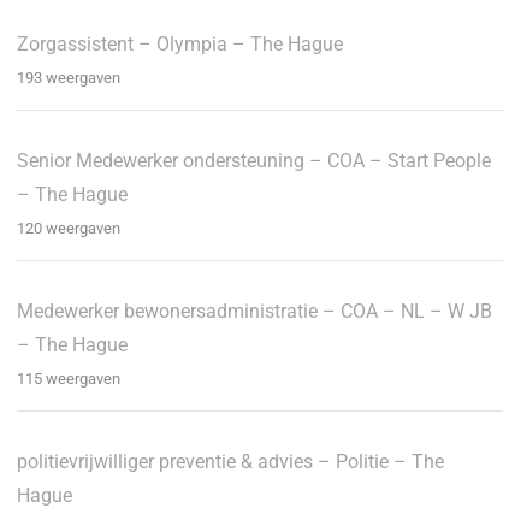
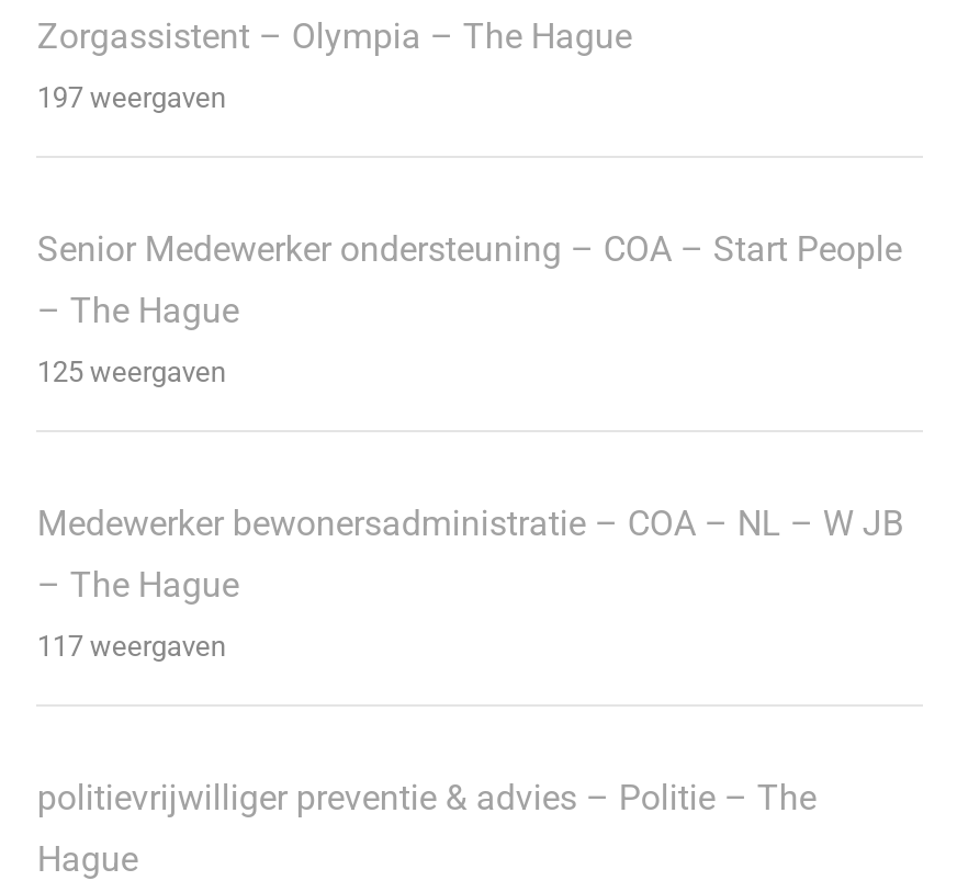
- 193 weergaven
+ 197 weergaven

- 120 weergaven
+ 125 weergaven

- 115 weergaven
+ 117 weergaven
